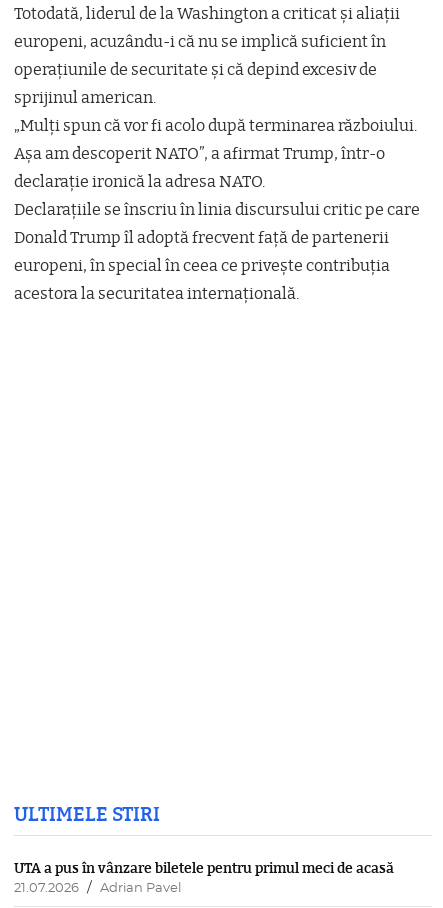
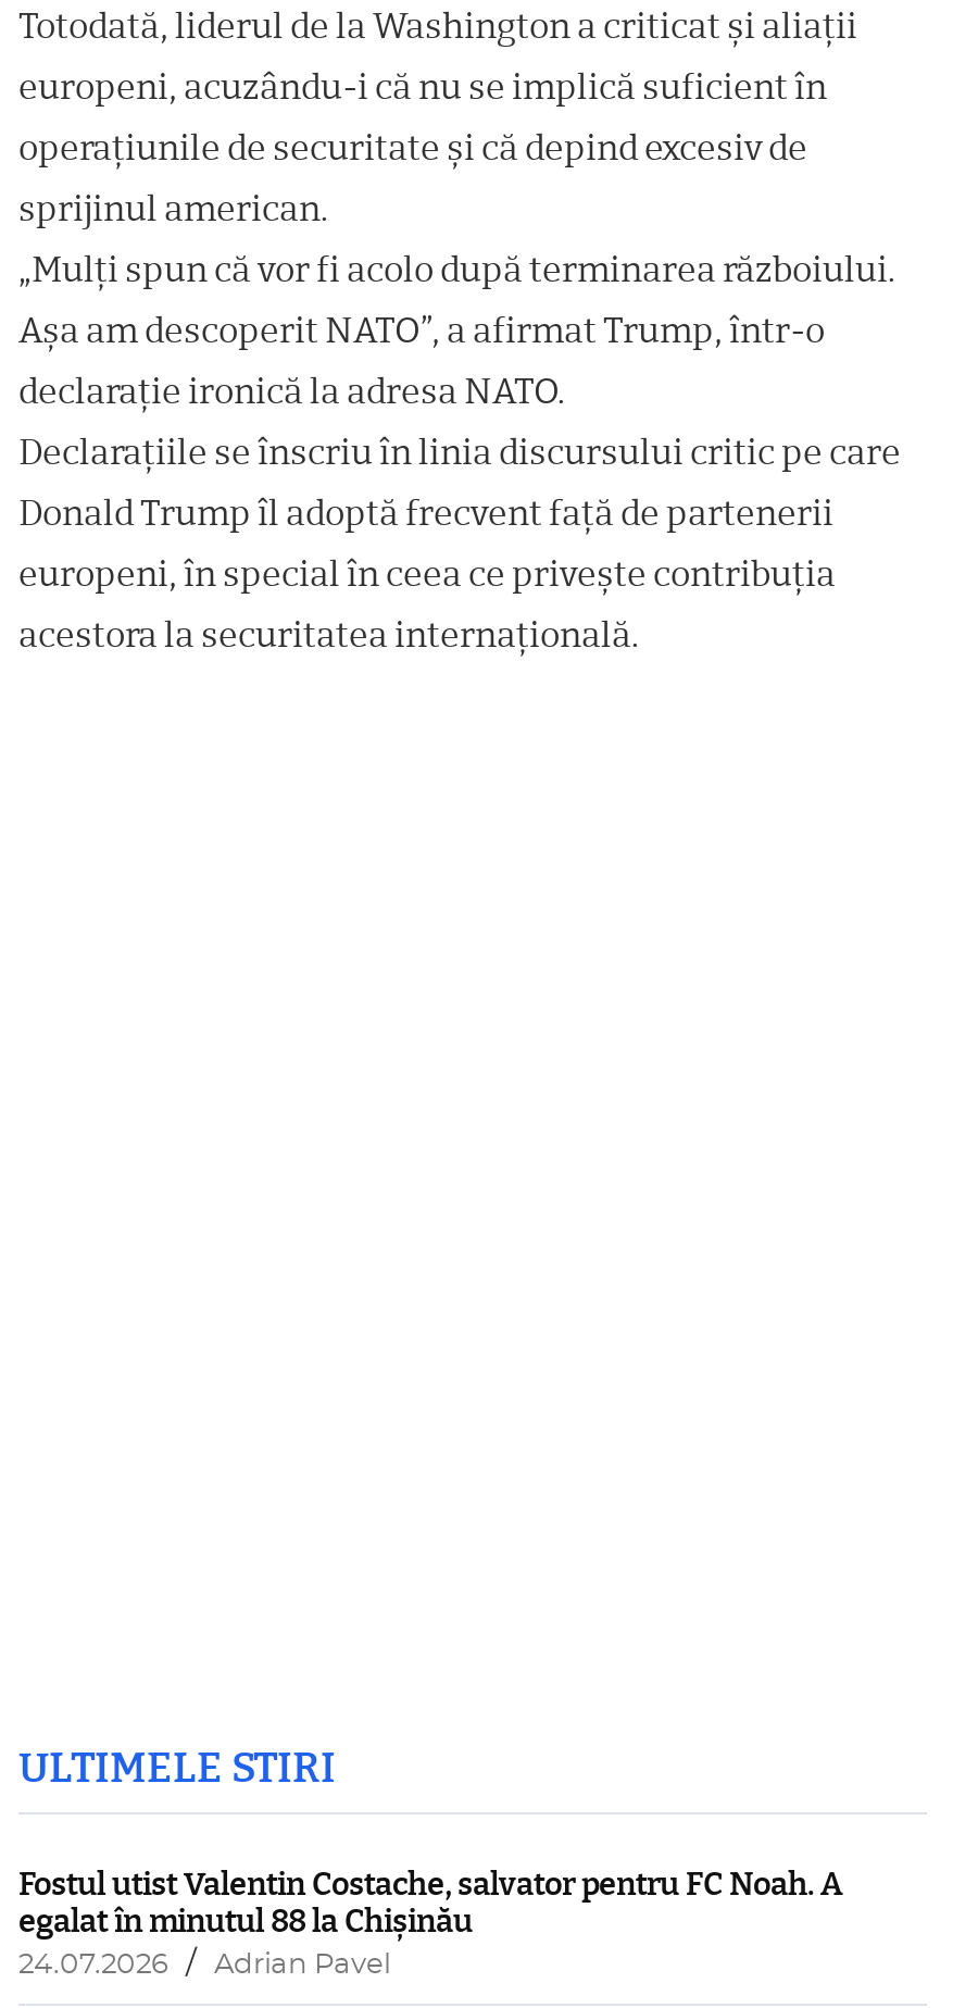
- UTA a pus în vânzare biletele pentru primul meci de acasă
- 21.07.2026
+ Fostul utist Valentin Costache, salvator pentru FC Noah. A
+ egalat în minutul 88 la Chișinău
+ 24.07.2026
